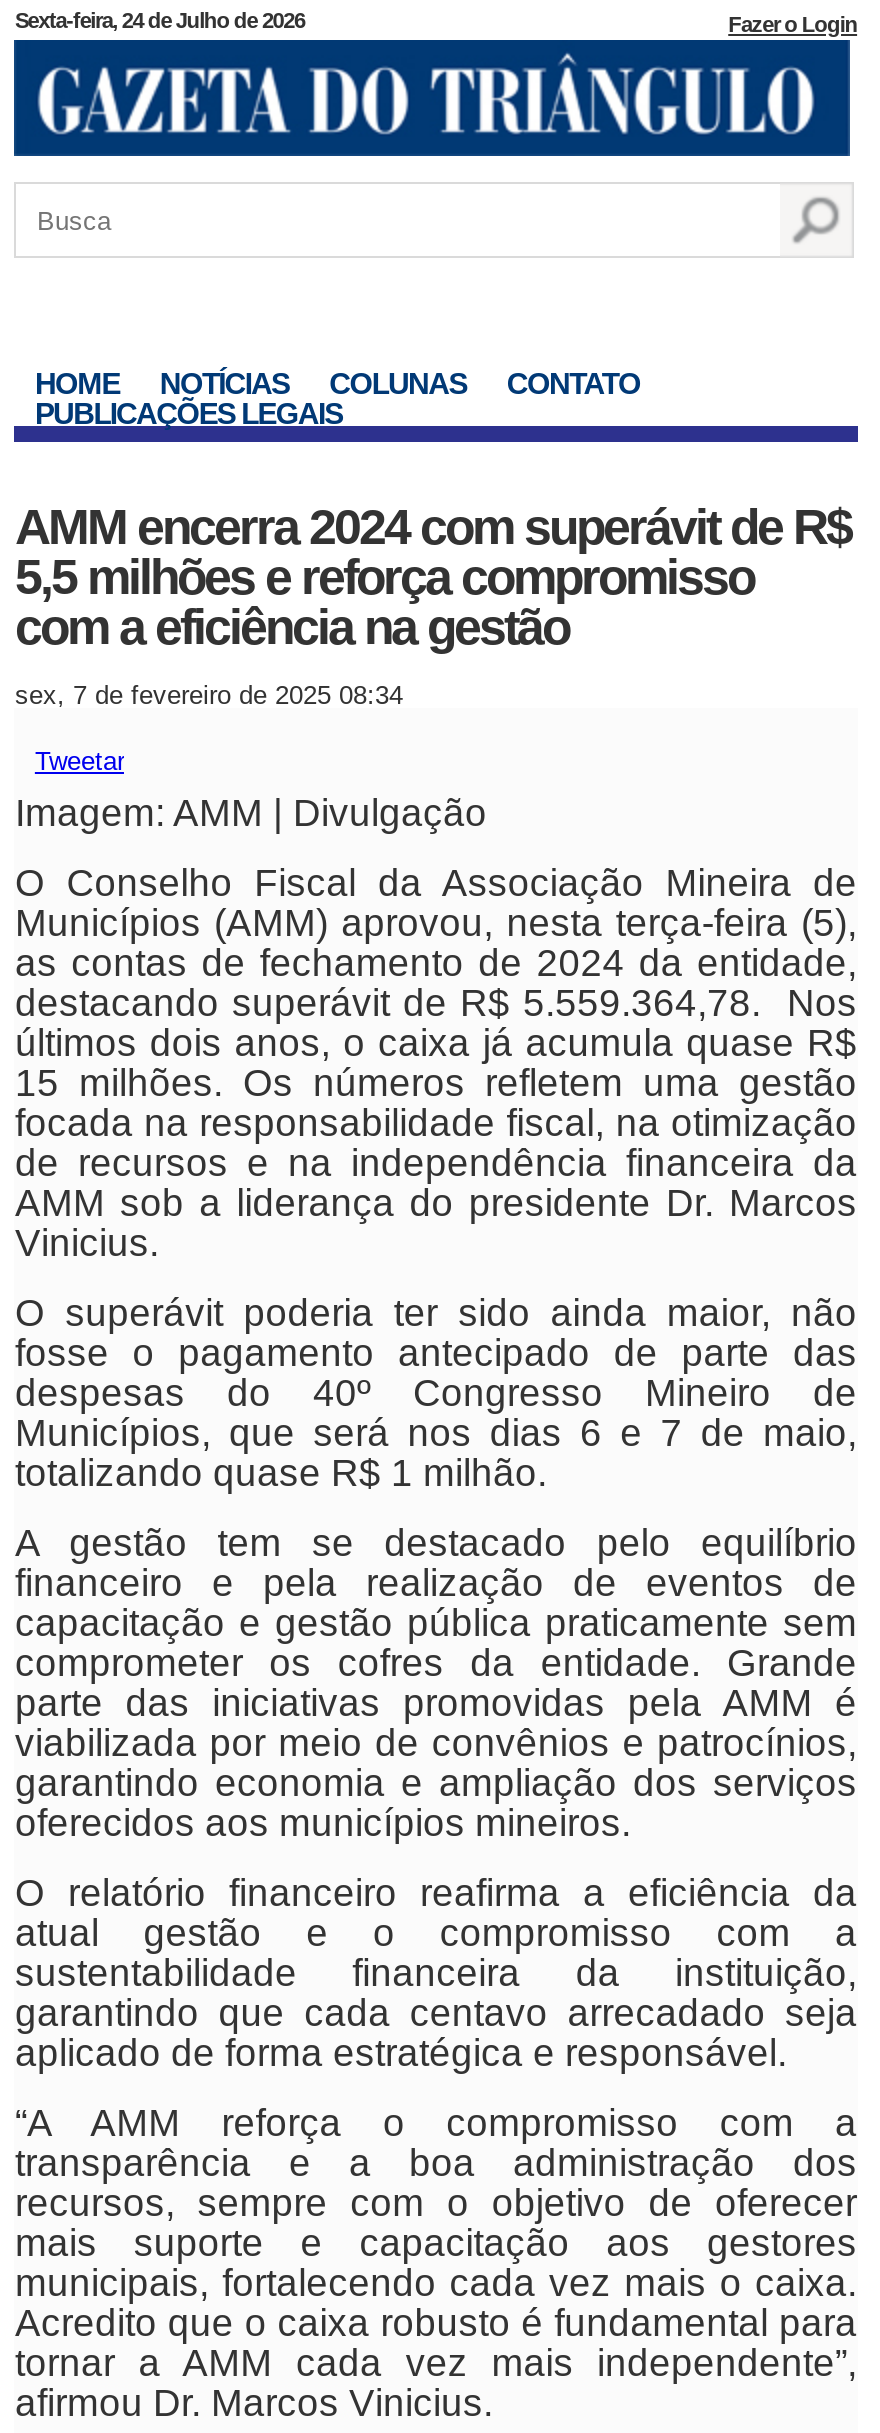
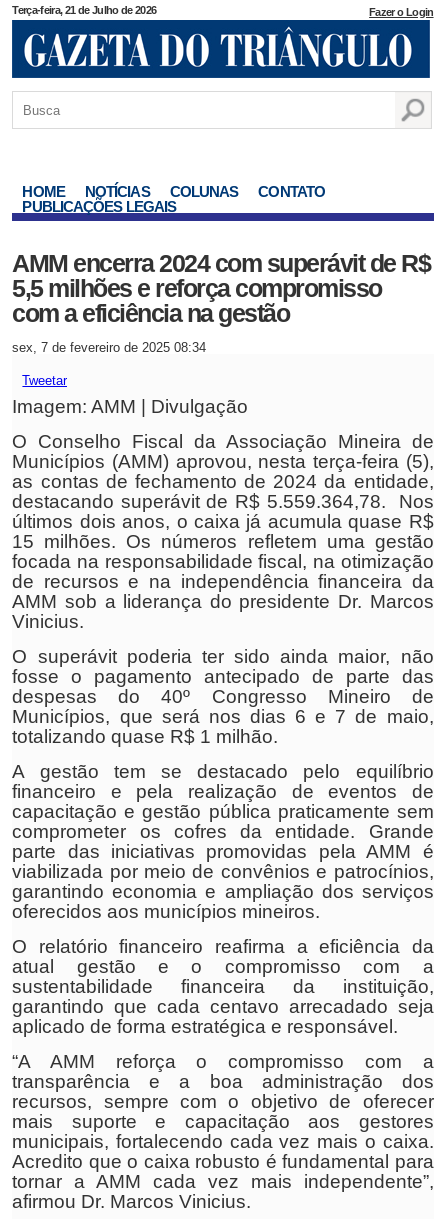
- Sexta-feira, 24 de Julho de 2026
+ Terça-feira, 21 de Julho de 2026
